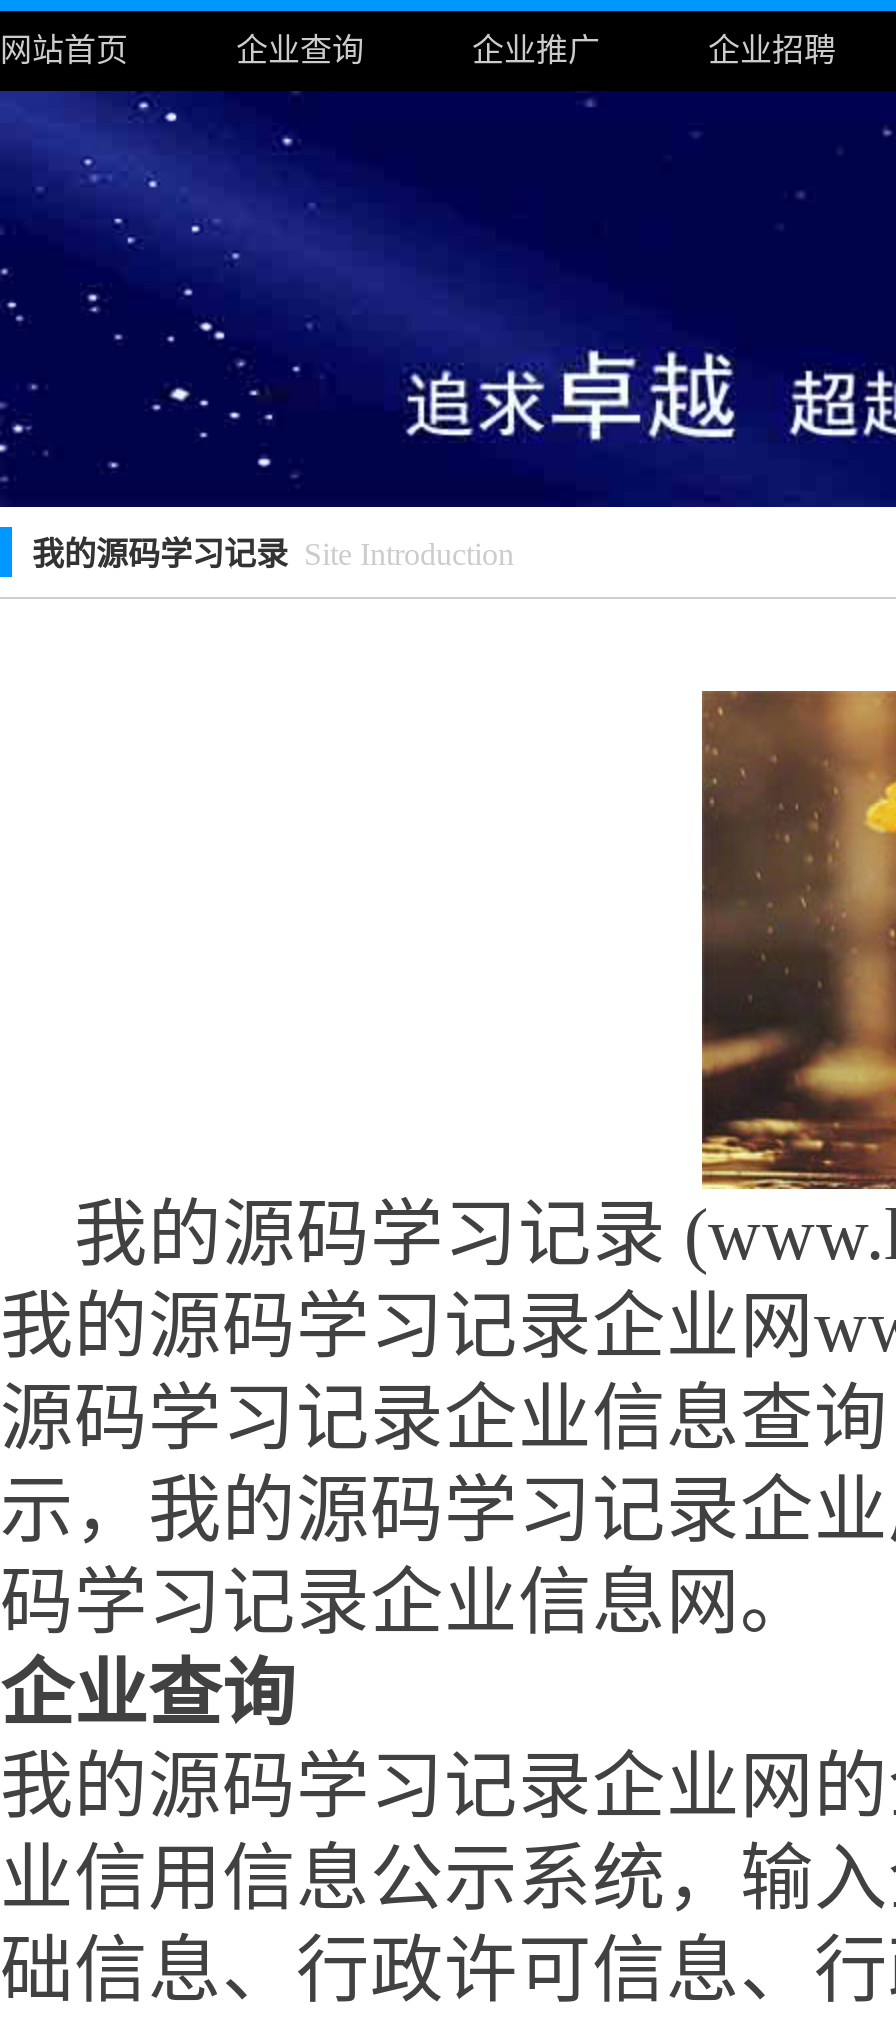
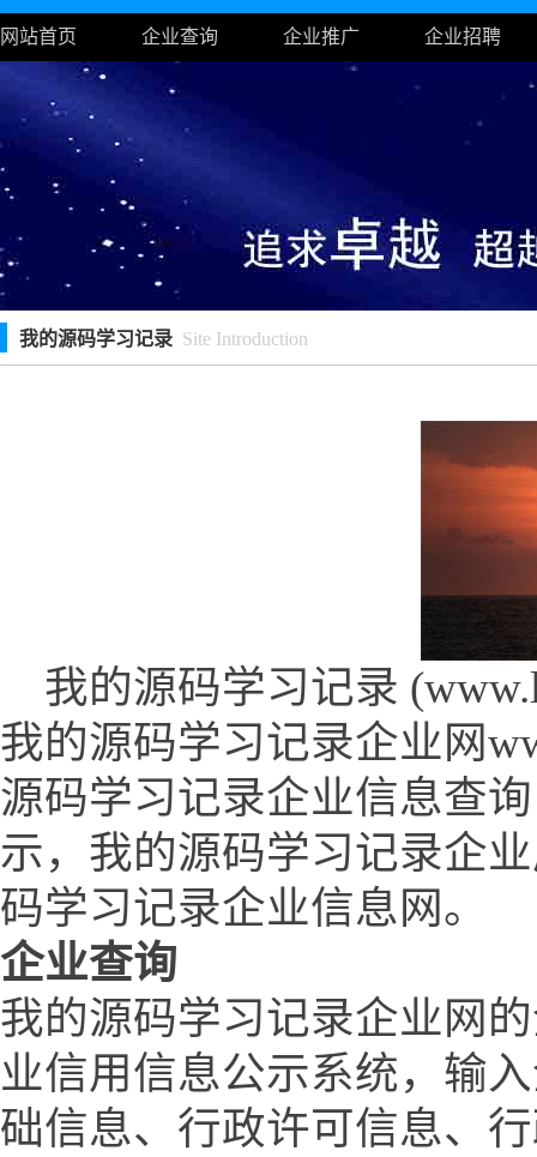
- [image]
+ [image]
